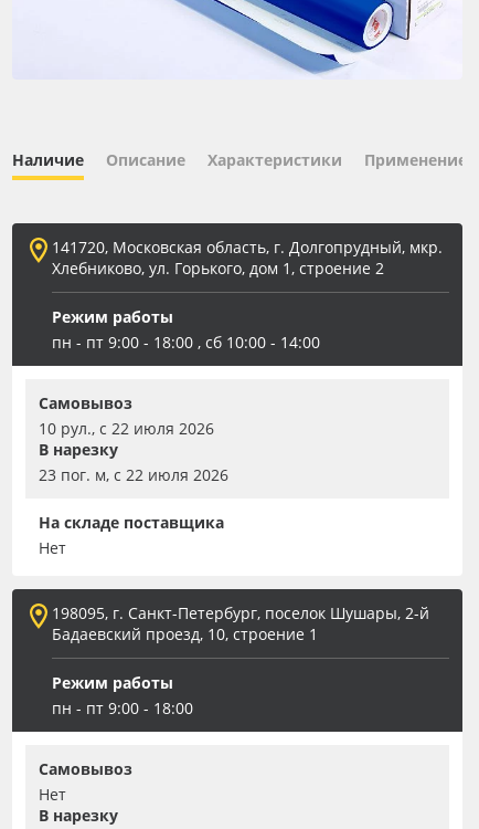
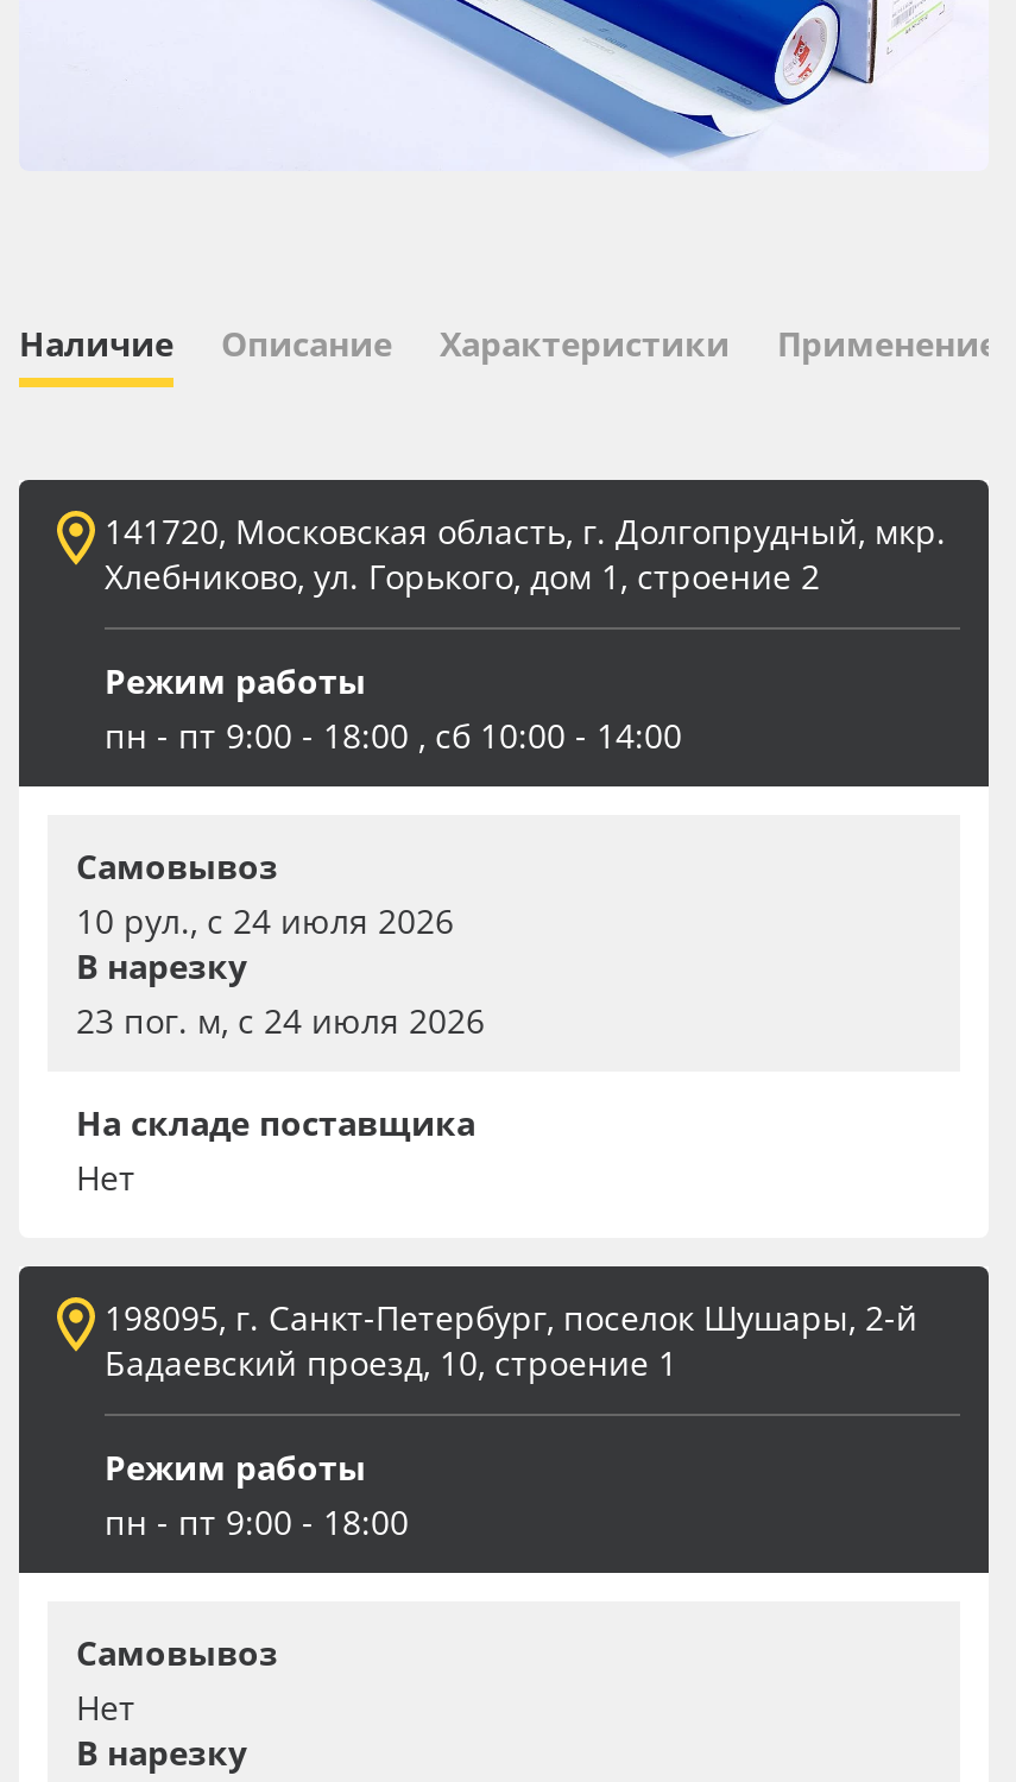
- 10 рул., с 22 июля 2026
+ 10 рул., с 24 июля 2026

- 23 пог. м, с 22 июля 2026
+ 23 пог. м, с 24 июля 2026
